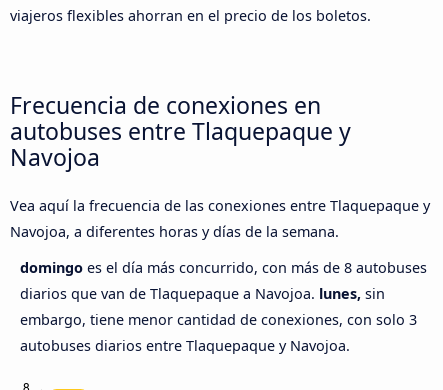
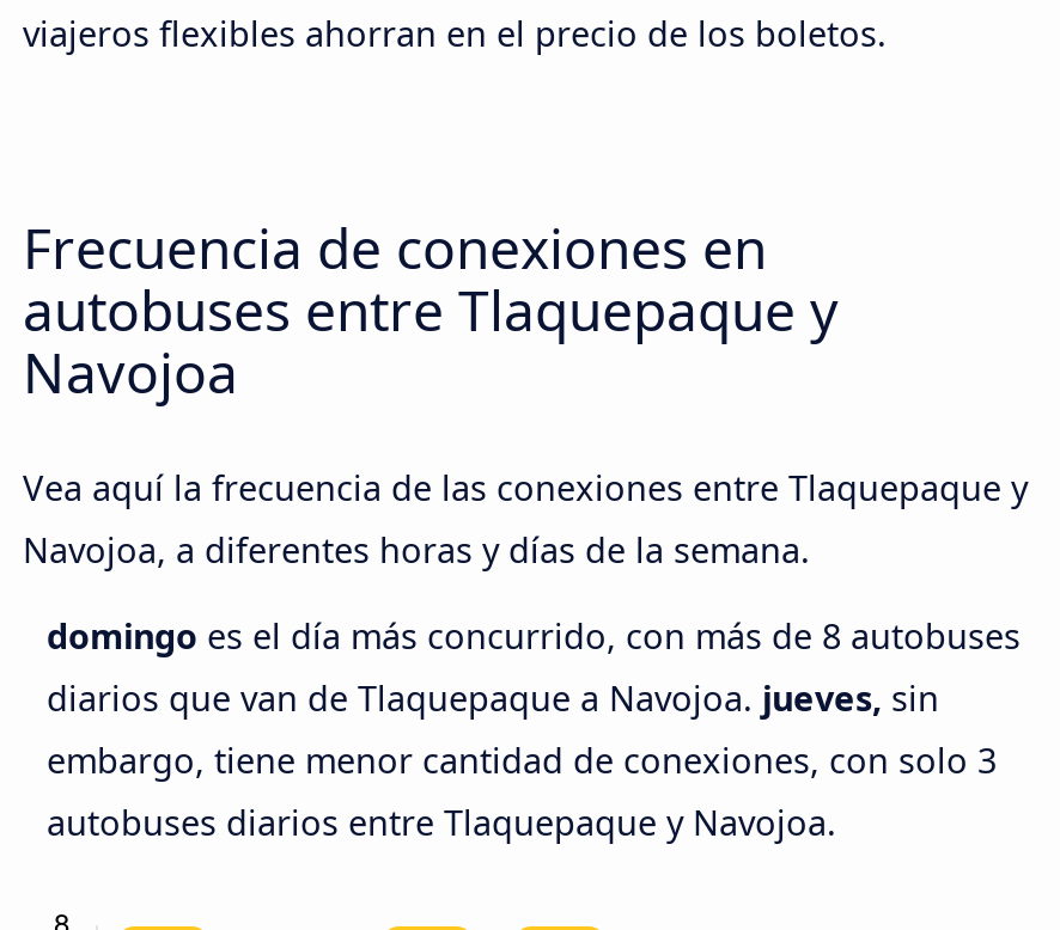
- diarios que van de Tlaquepaque a Navojoa. lunes, sin
+ diarios que van de Tlaquepaque a Navojoa. jueves, sin
